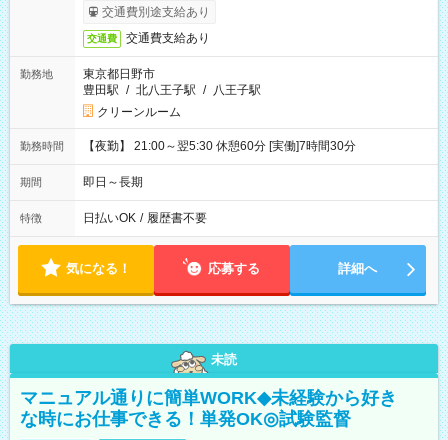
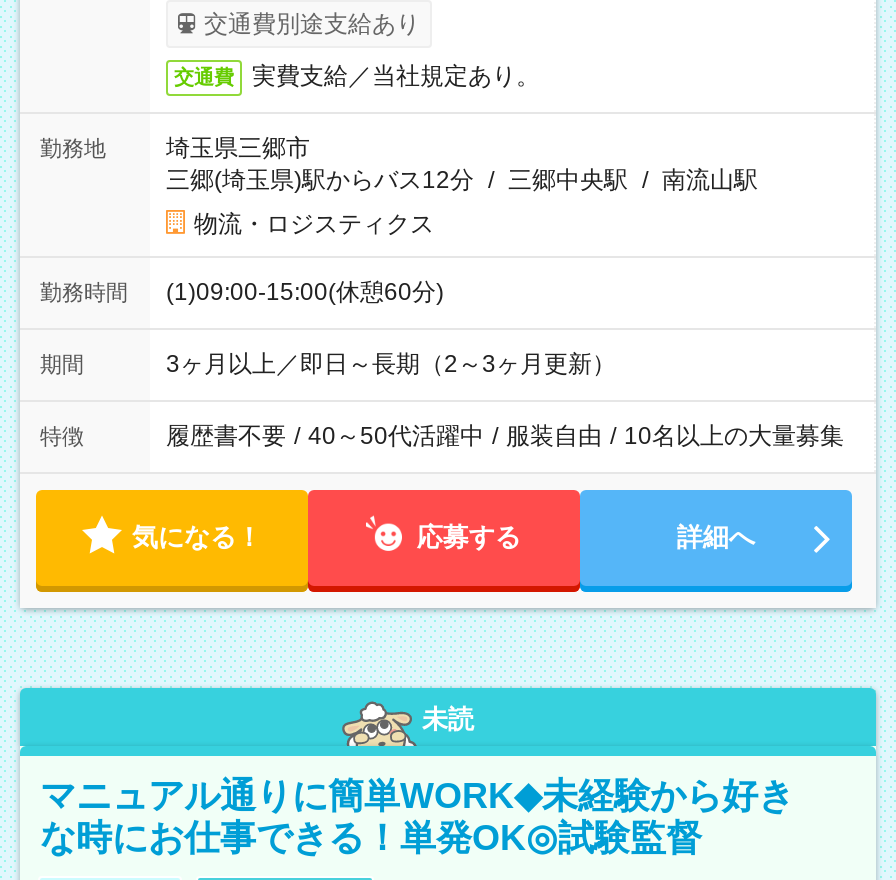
- 交通費支給あり
+ 実費支給／当社規定あり。

- 東京都日野市
- 豊田駅 / 北八王子駅 / 八王子駅
+ 埼玉県三郷市
+ 三郷(埼玉県)駅からバス12分 / 三郷中央駅 / 南流山駅

- クリーンルーム
+ 物流・ロジスティクス

- 【夜勤】 21:00～翌5:30 休憩60分 [実働]7時間30分
+ (1)09:00-15:00(休憩60分)

- 即日～長期
+ 3ヶ月以上／即日～長期（2～3ヶ月更新）

- 日払いOK / 履歴書不要
+ 履歴書不要 / 40～50代活躍中 / 服装自由 / 10名以上の大量募集
